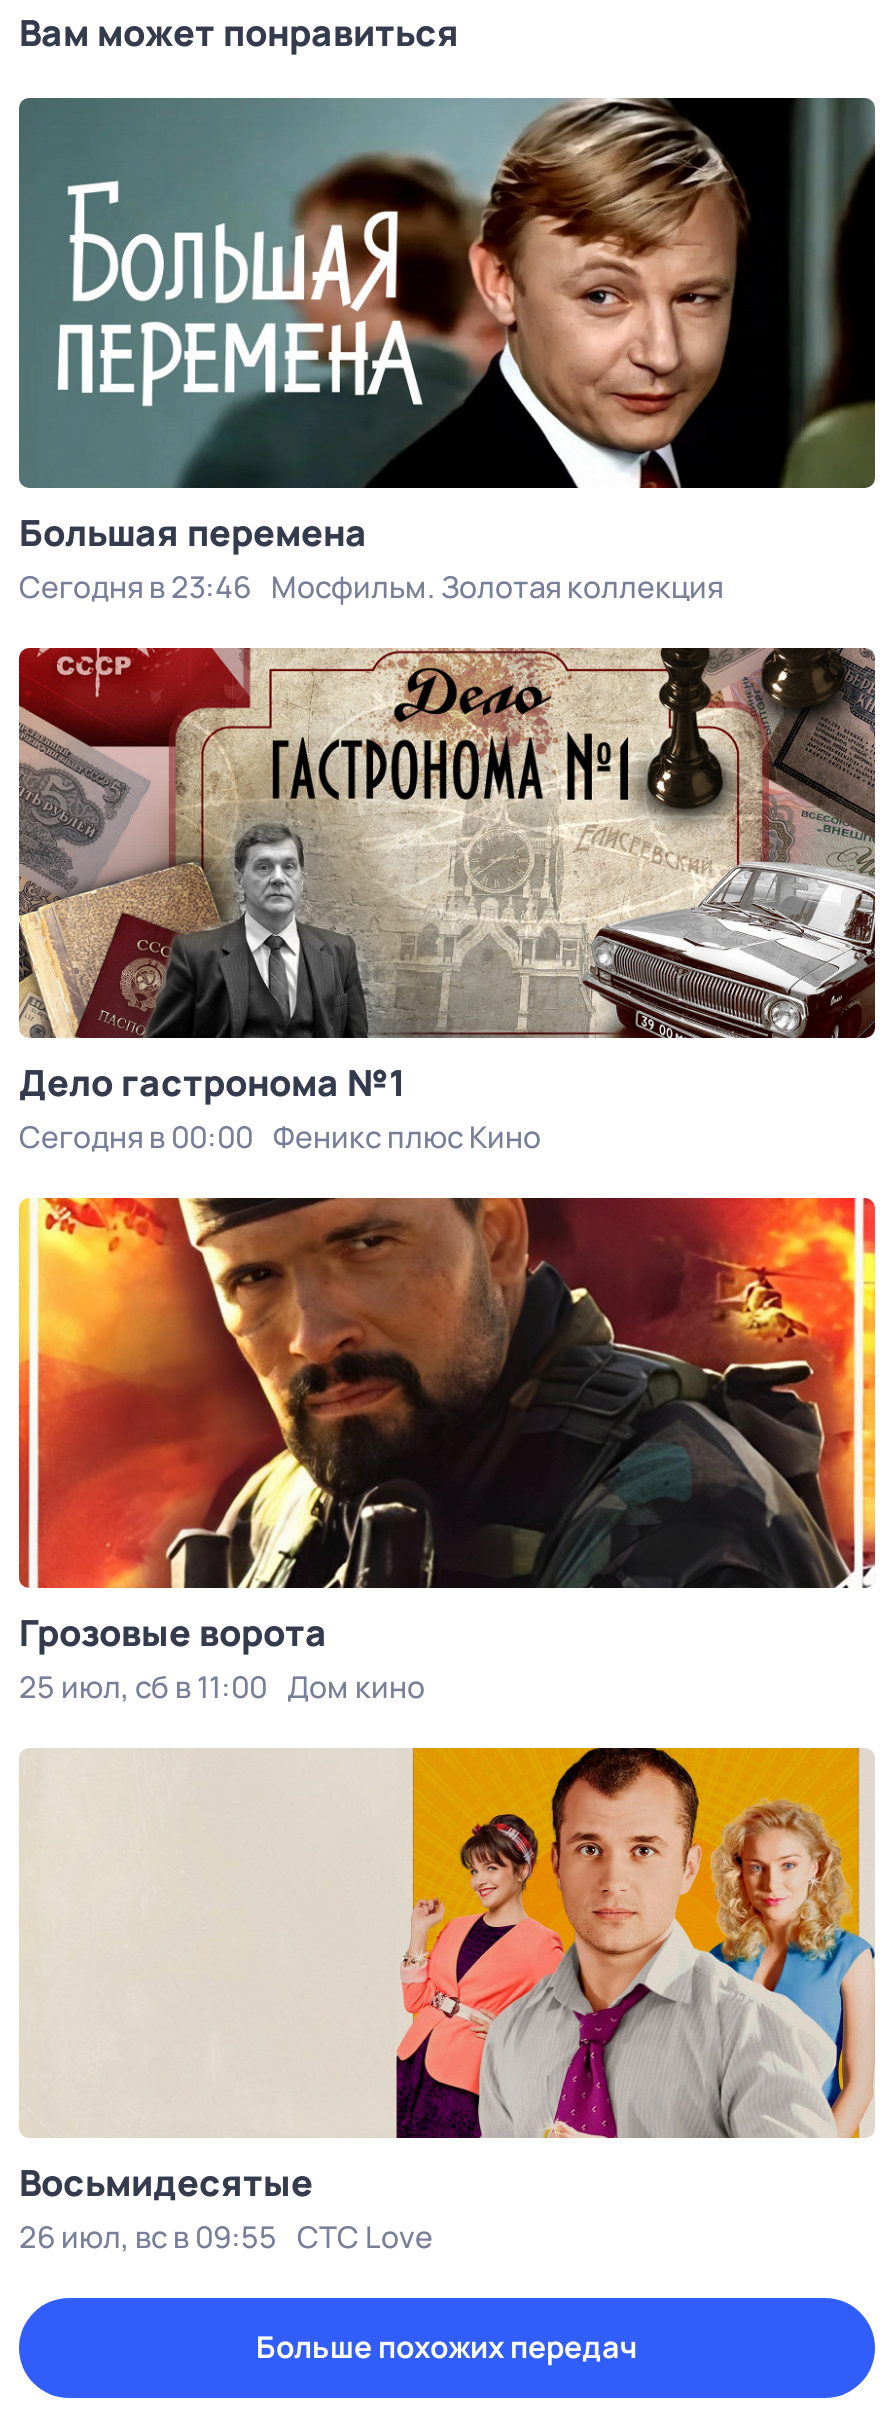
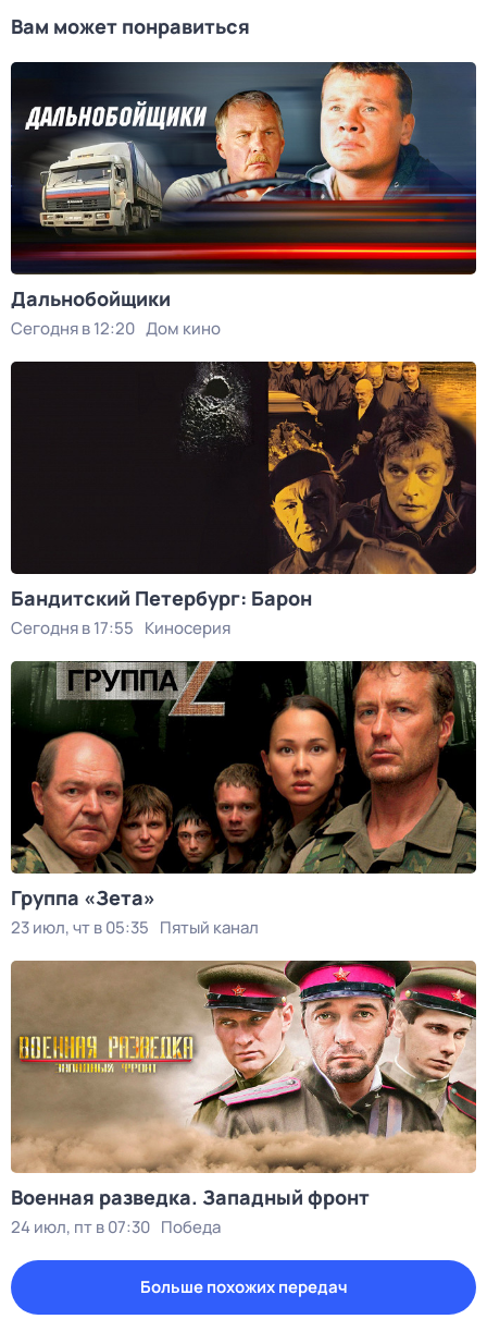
- [image]
- Большая перемена
- Сегодня в 23:46 Мосфильм. Золотая коллекция
+ [image]
+ Дальнобойщики
+ Сегодня в 12:20 Дом кино

- [image]
- Дело гастронома №1
- Сегодня в 00:00 Феникс плюс Кино
+ [image]
+ Бандитский Петербург: Барон
+ Сегодня в 17:55 Киносерия

- [image]
- Грозовые ворота
- 25 июл, сб в 11:00 Дом кино
+ [image]
+ Группа «Зета»
+ 23 июл, чт в 05:35 Пятый канал

- [image]
- Восьмидесятые
- 26 июл, вс в 09:55 СТС Love
+ [image]
+ Военная разведка. Западный фронт
+ 24 июл, пт в 07:30 Победа
